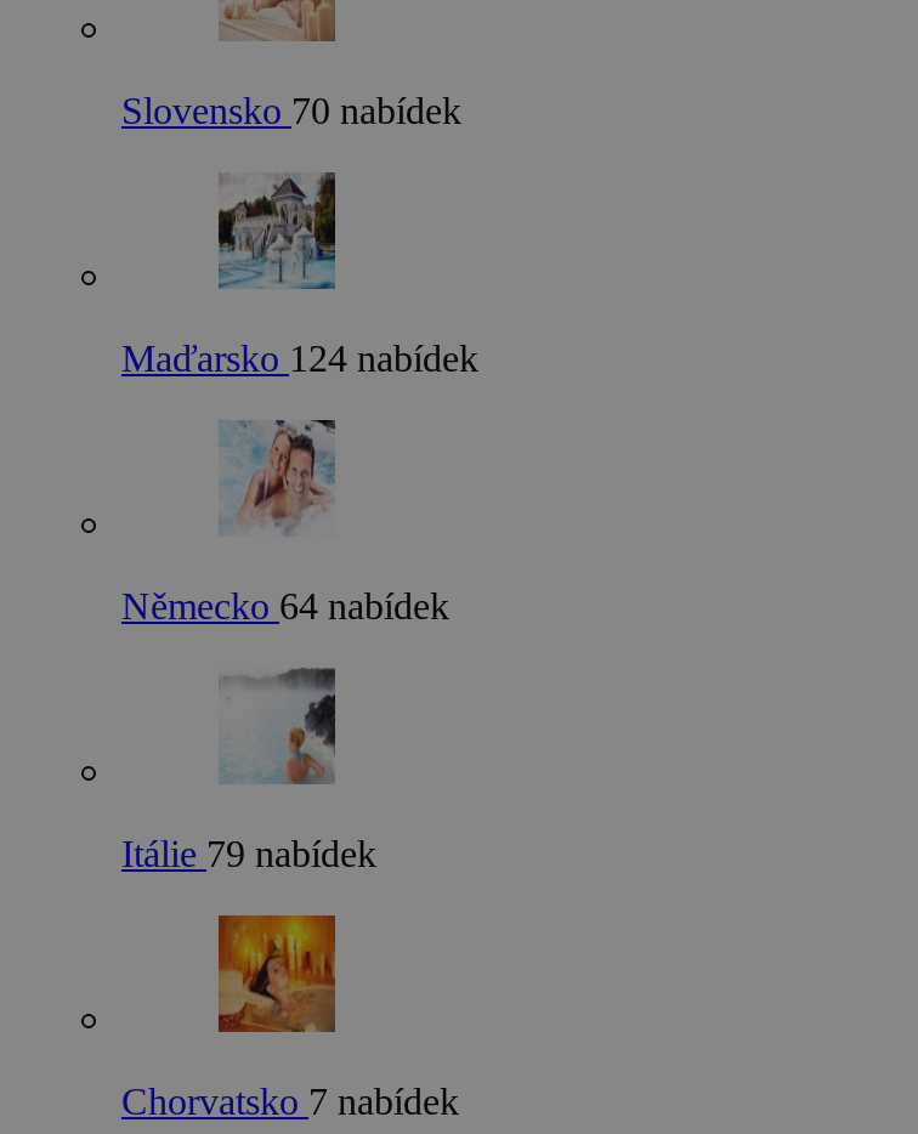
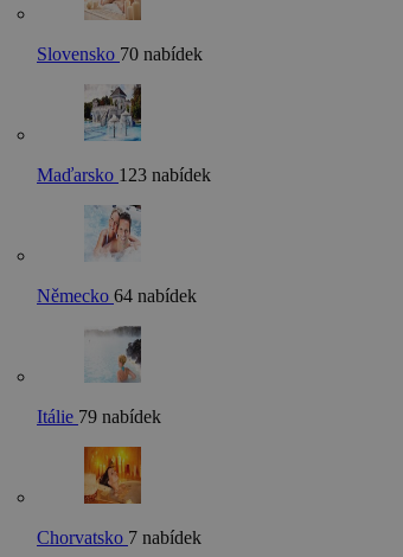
- Maďarsko 124 nabídek
+ Maďarsko 123 nabídek
